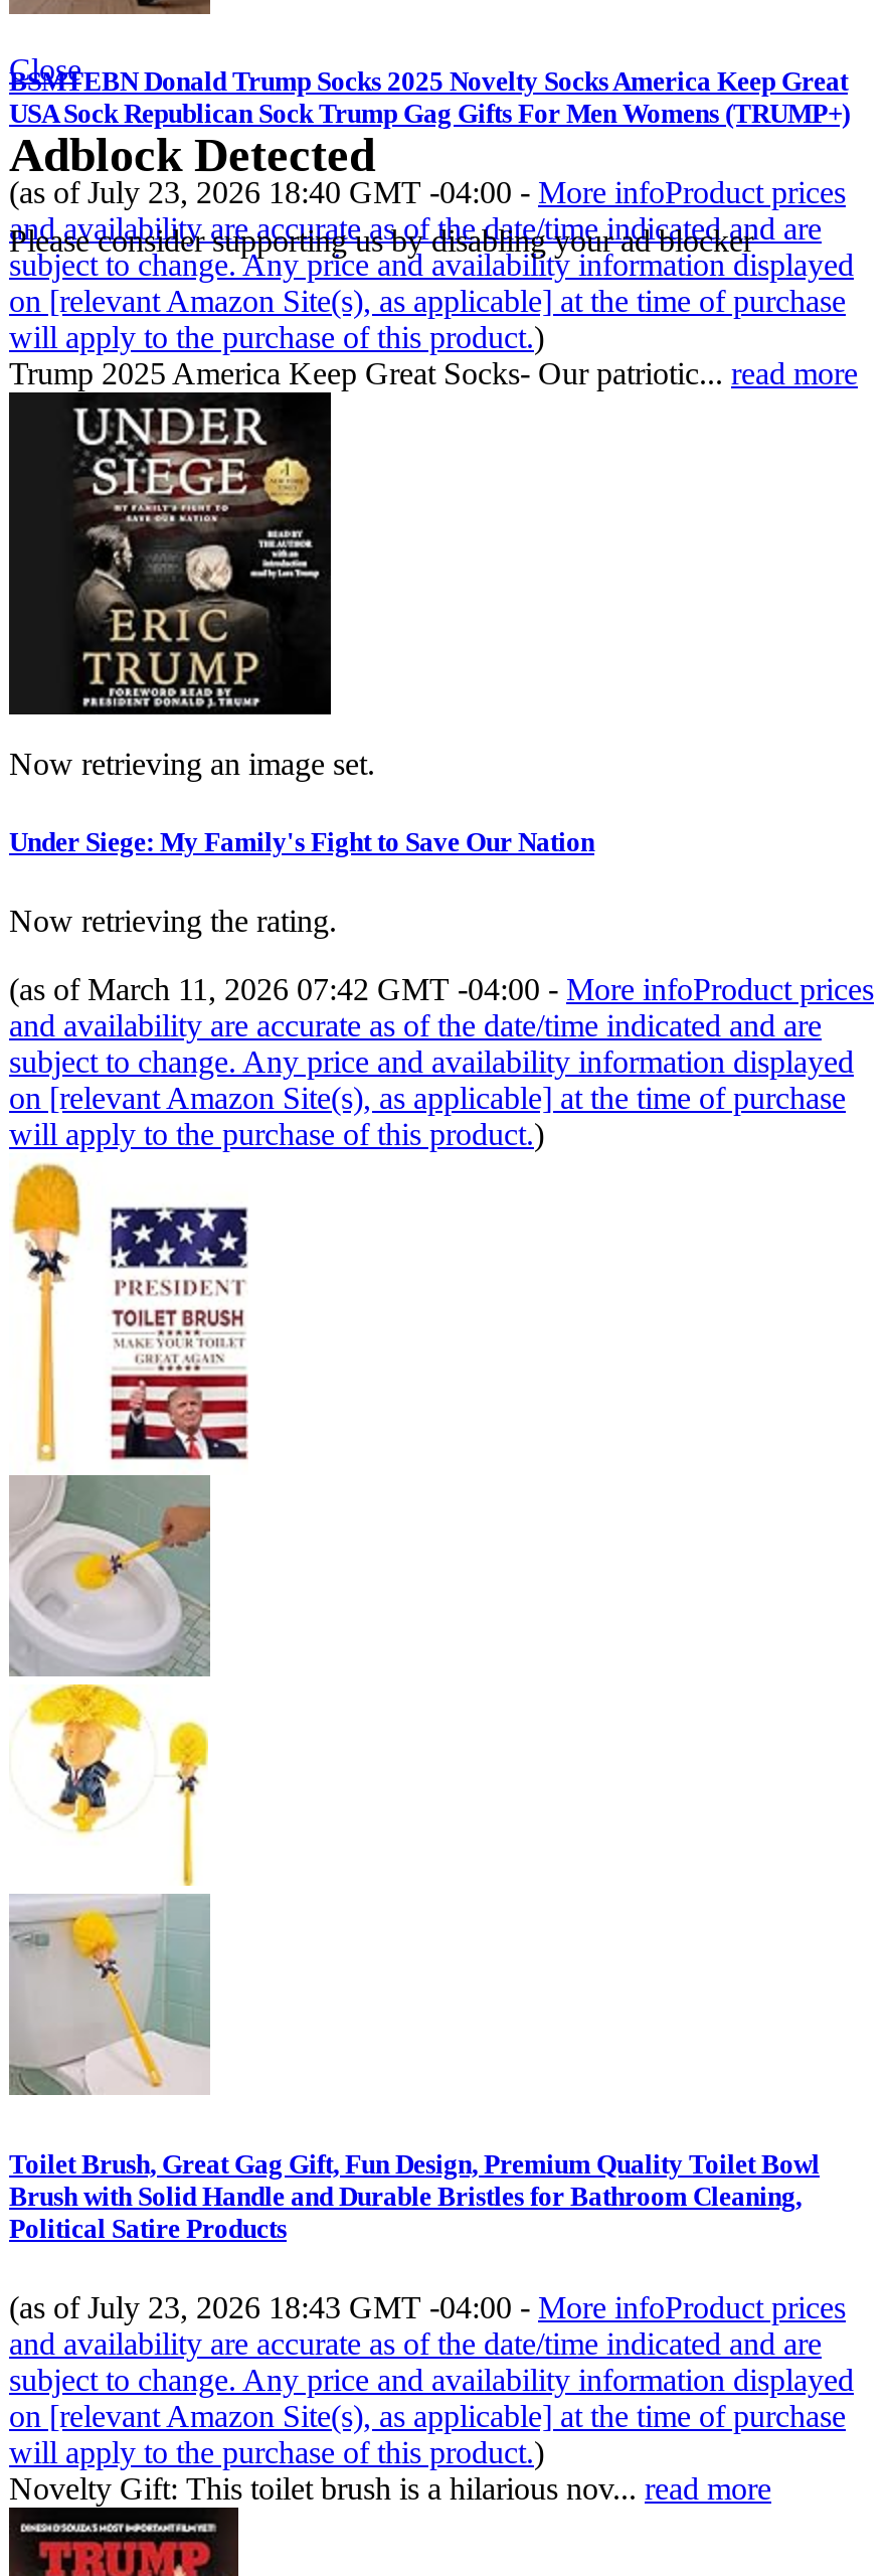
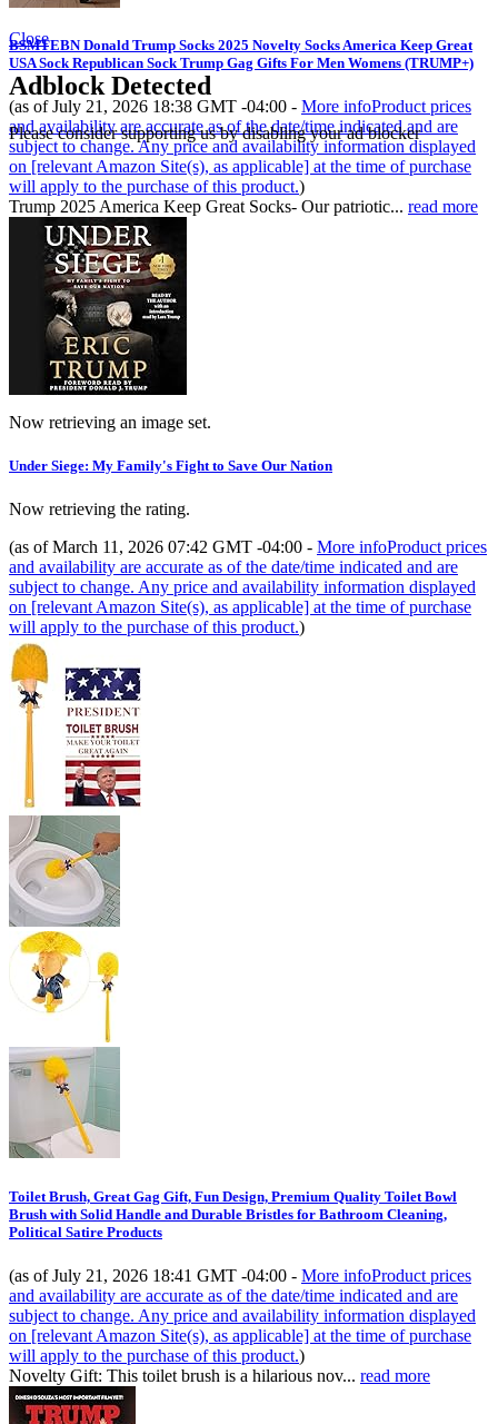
- (as of July 23, 2026 18:40 GMT -04:00 - More infoProduct prices
+ (as of July 21, 2026 18:38 GMT -04:00 - More infoProduct prices

- (as of July 23, 2026 18:43 GMT -04:00 - More infoProduct prices
+ (as of July 21, 2026 18:41 GMT -04:00 - More infoProduct prices
